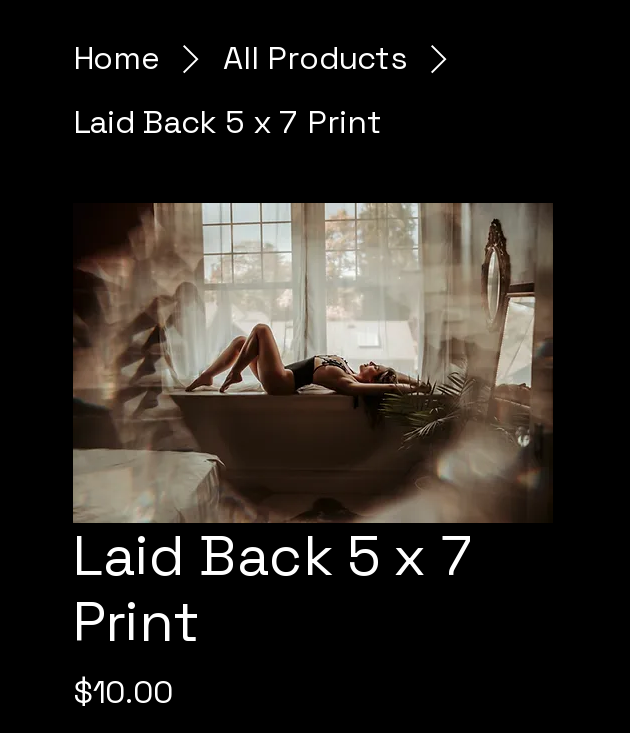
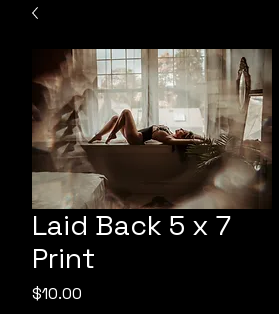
- Home
- All Products
- Laid Back 5 x 7 Print
